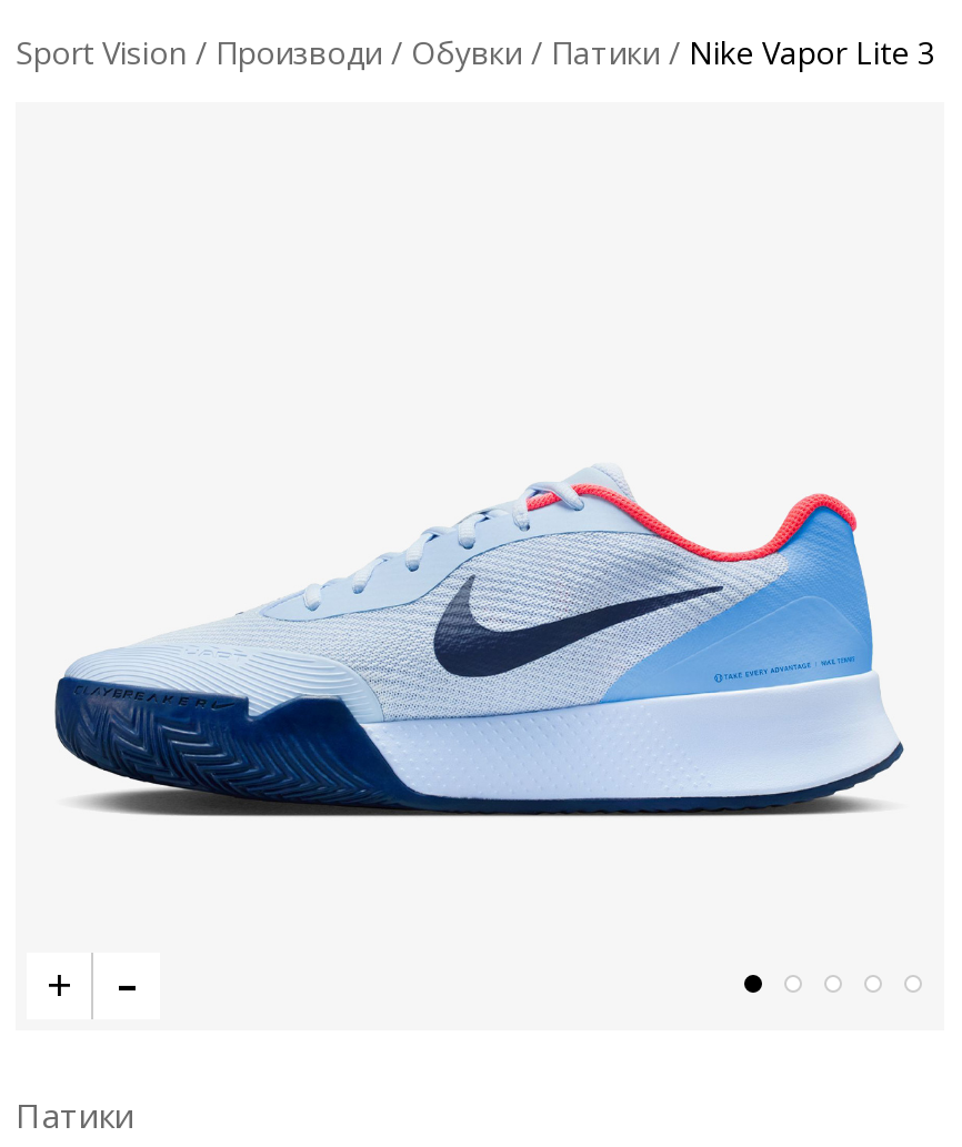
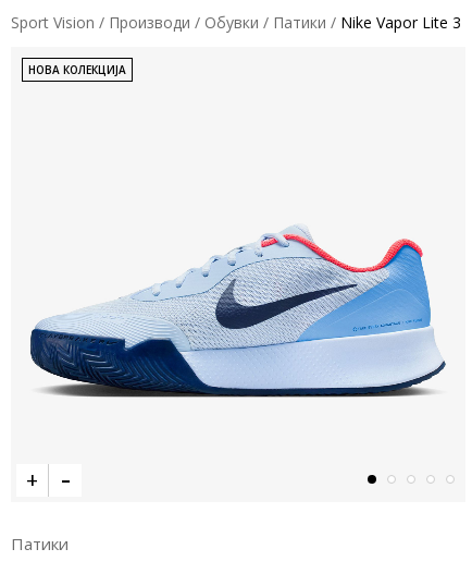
+ НОВА КОЛЕКЦИЈА
